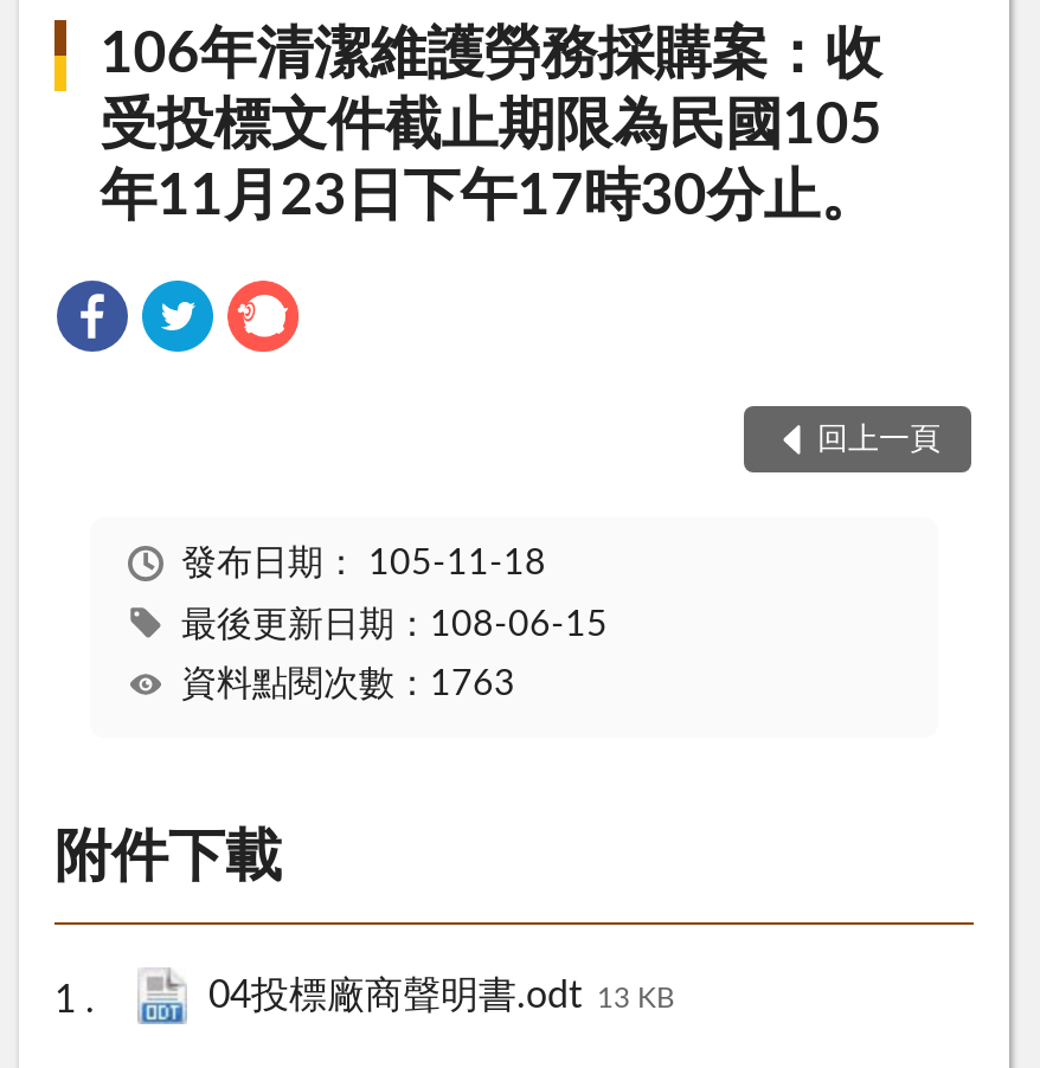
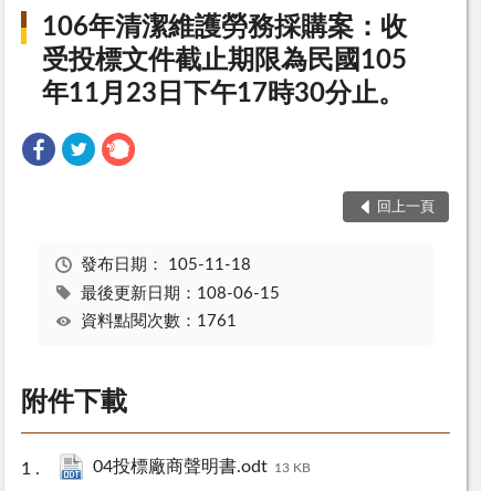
- 資料點閱次數：1763
+ 資料點閱次數：1761
